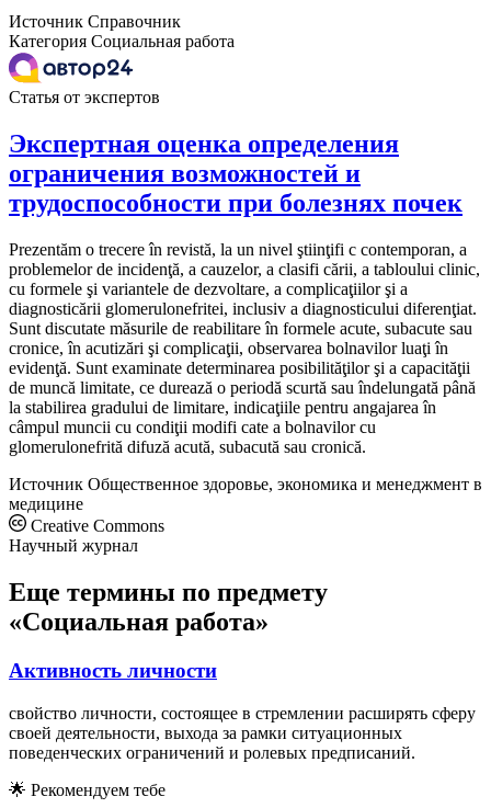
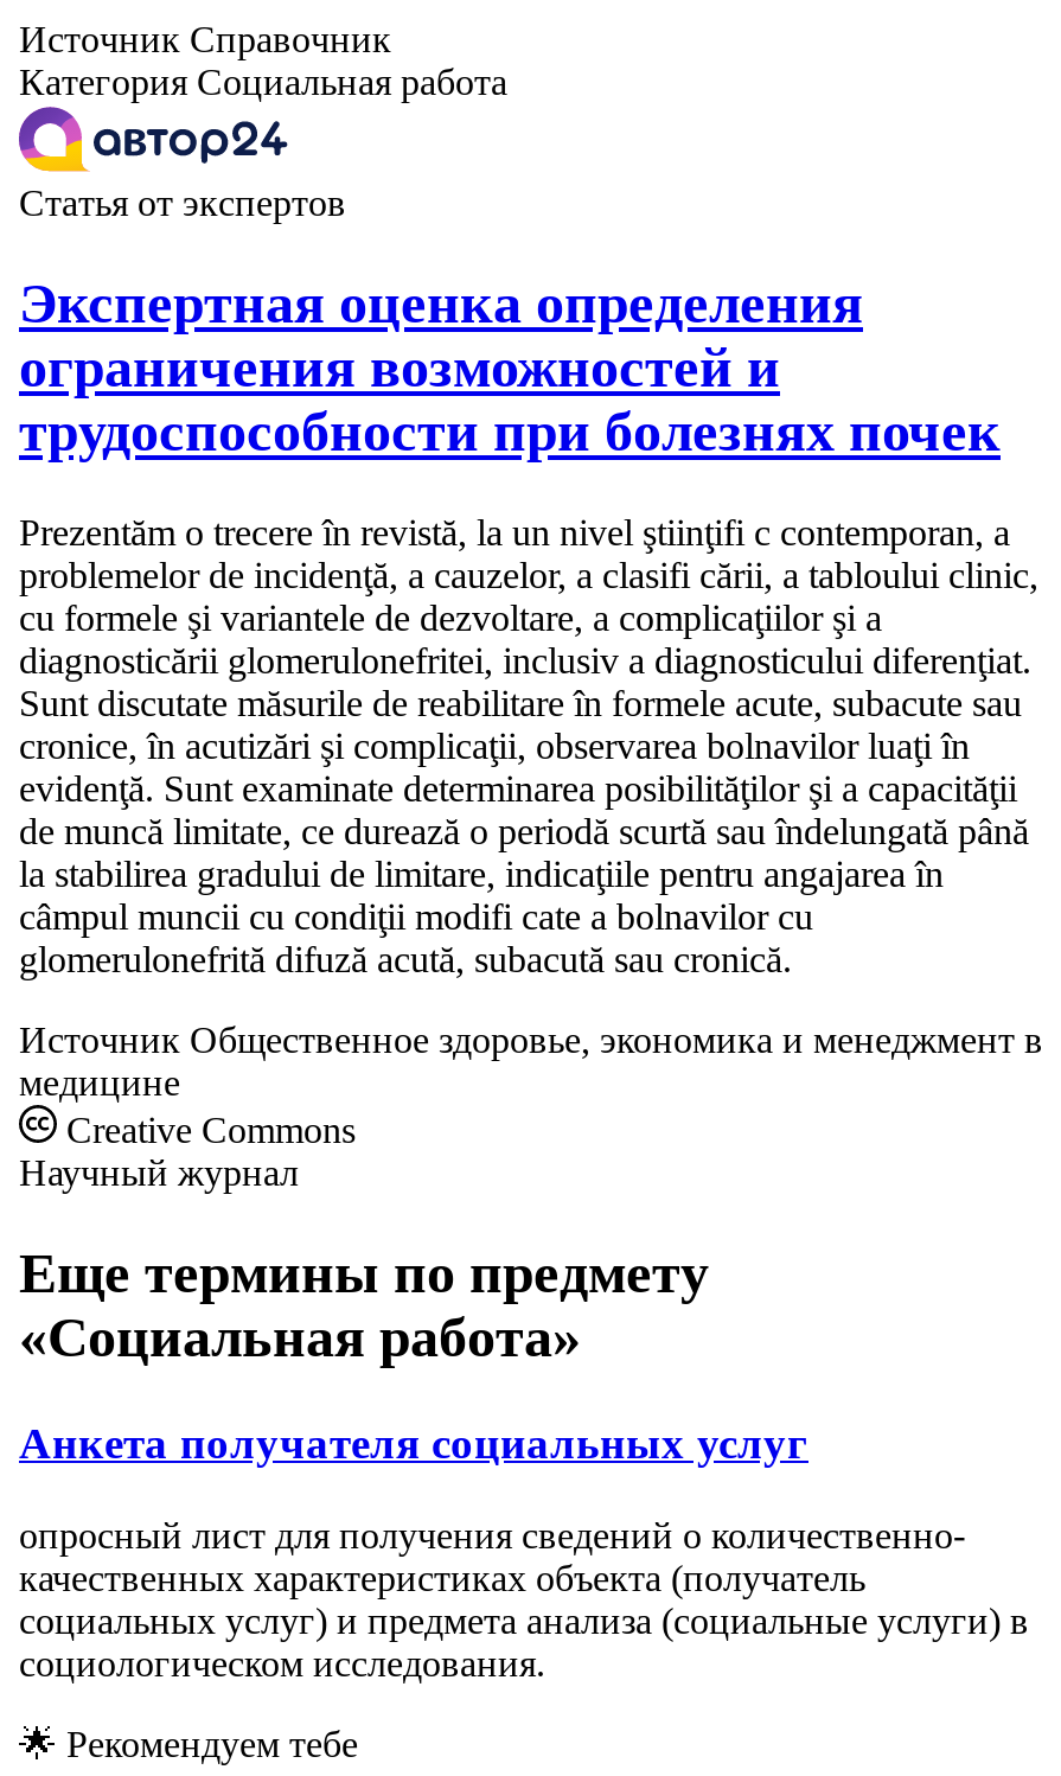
- Активность личности
+ Анкета получателя социальных услуг

- свойство личности, состоящее в стремлении расширять сферу
- своей деятельности, выхода за рамки ситуационных
- поведенческих ограничений и ролевых предписаний.
+ опросный лист для получения сведений о количественно-
+ качественных характеристиках объекта (получатель
+ социальных услуг) и предмета анализа (социальные услуги) в
+ социологическом исследования.
